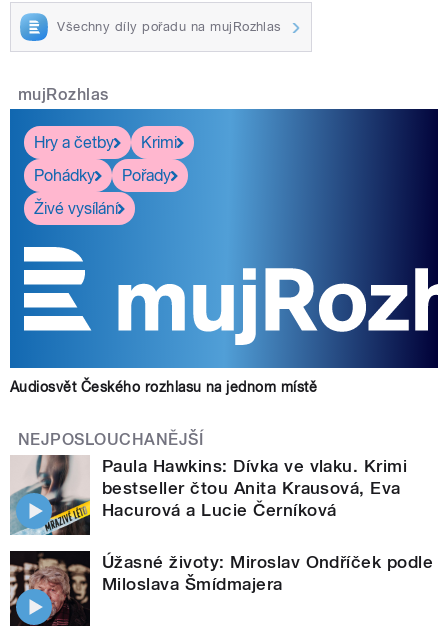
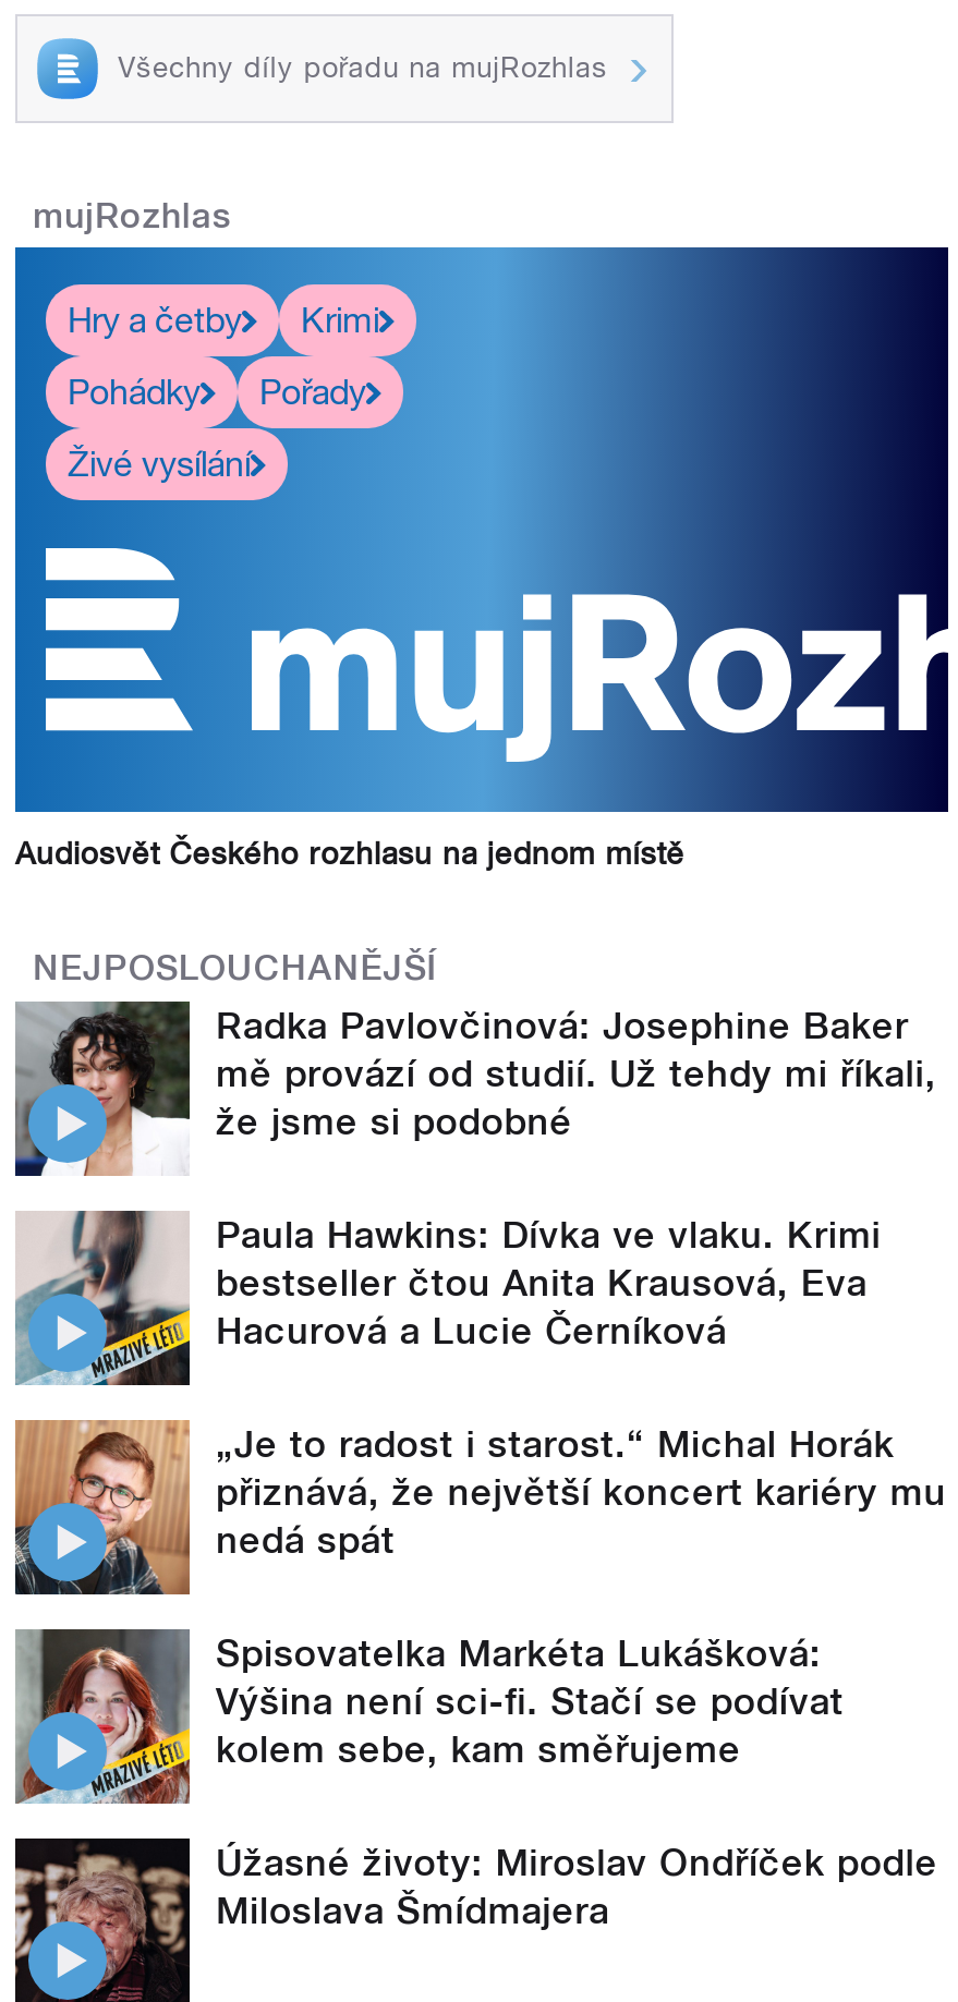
+ [image]
+ Radka Pavlovčinová: Josephine Baker
+ mě provází od studií. Už tehdy mi říkali,
+ že jsme si podobné

+ [image]
+ „Je to radost i starost.“ Michal Horák
+ přiznává, že největší koncert kariéry mu
+ nedá spát
+ Spisovatelka Markéta Lukášková:
+ Výšina není sci-fi. Stačí se podívat
+ kolem sebe, kam směřujeme

+ [image]
